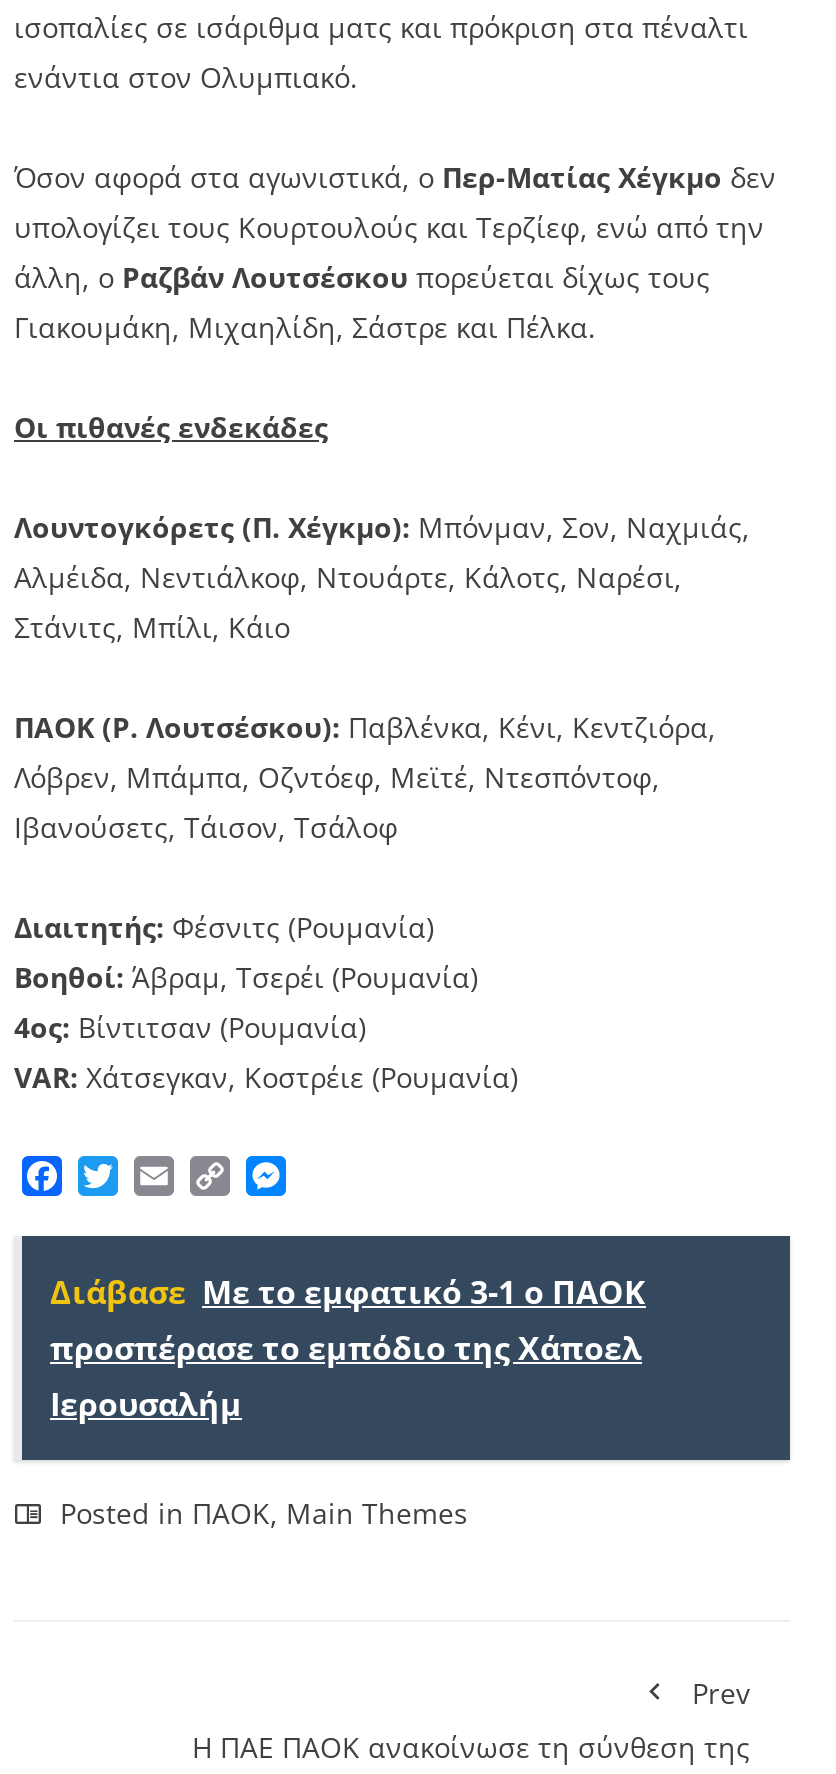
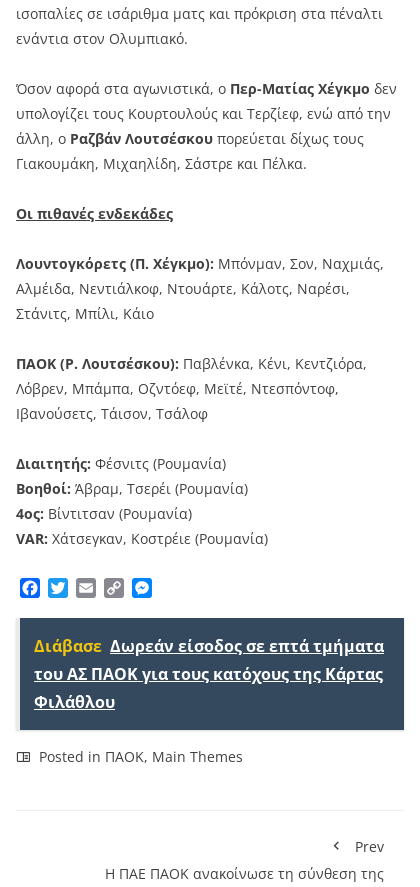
- Διάβασε Με το εμφατικό 3-1 ο ΠΑΟΚ
- προσπέρασε το εμπόδιο της Χάποελ
- Ιερουσαλήμ
+ Διάβασε Δωρεάν είσοδος σε επτά τμήματα
+ του ΑΣ ΠΑΟΚ για τους κατόχους της Κάρτας
+ Φιλάθλου
